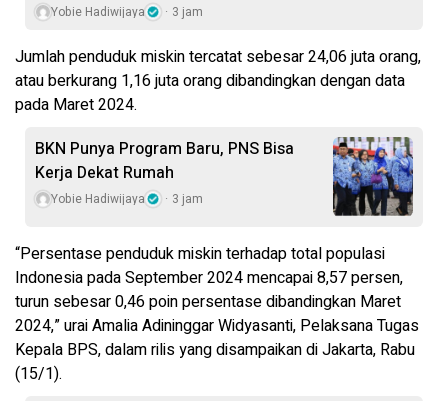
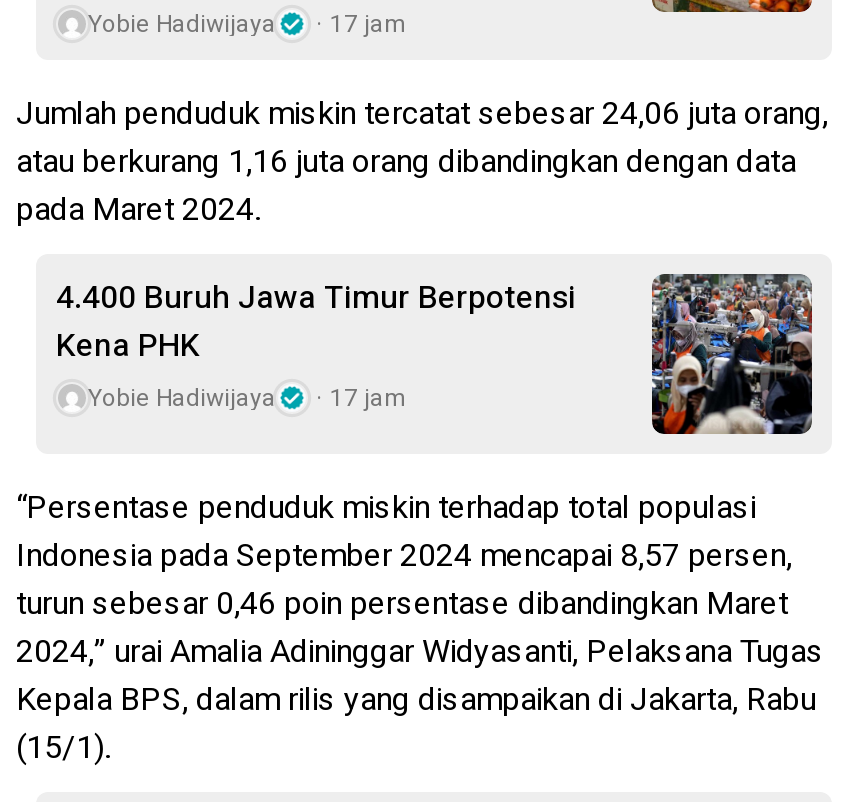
- Yobie Hadiwijaya 3 jam
+ Yobie Hadiwijaya 17 jam

- [image]
- BKN Punya Program Baru, PNS Bisa
- Kerja Dekat Rumah
+ [image]
+ 4.400 Buruh Jawa Timur Berpotensi
+ Kena PHK

- Yobie Hadiwijaya 3 jam
+ Yobie Hadiwijaya 17 jam
